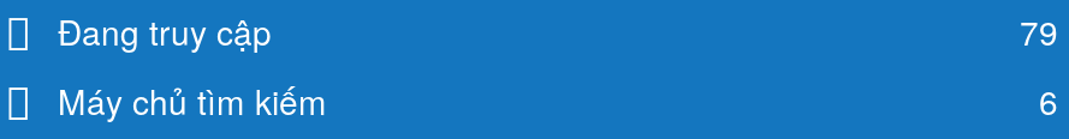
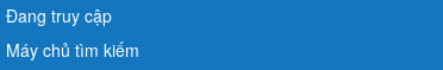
- 79

- 6
